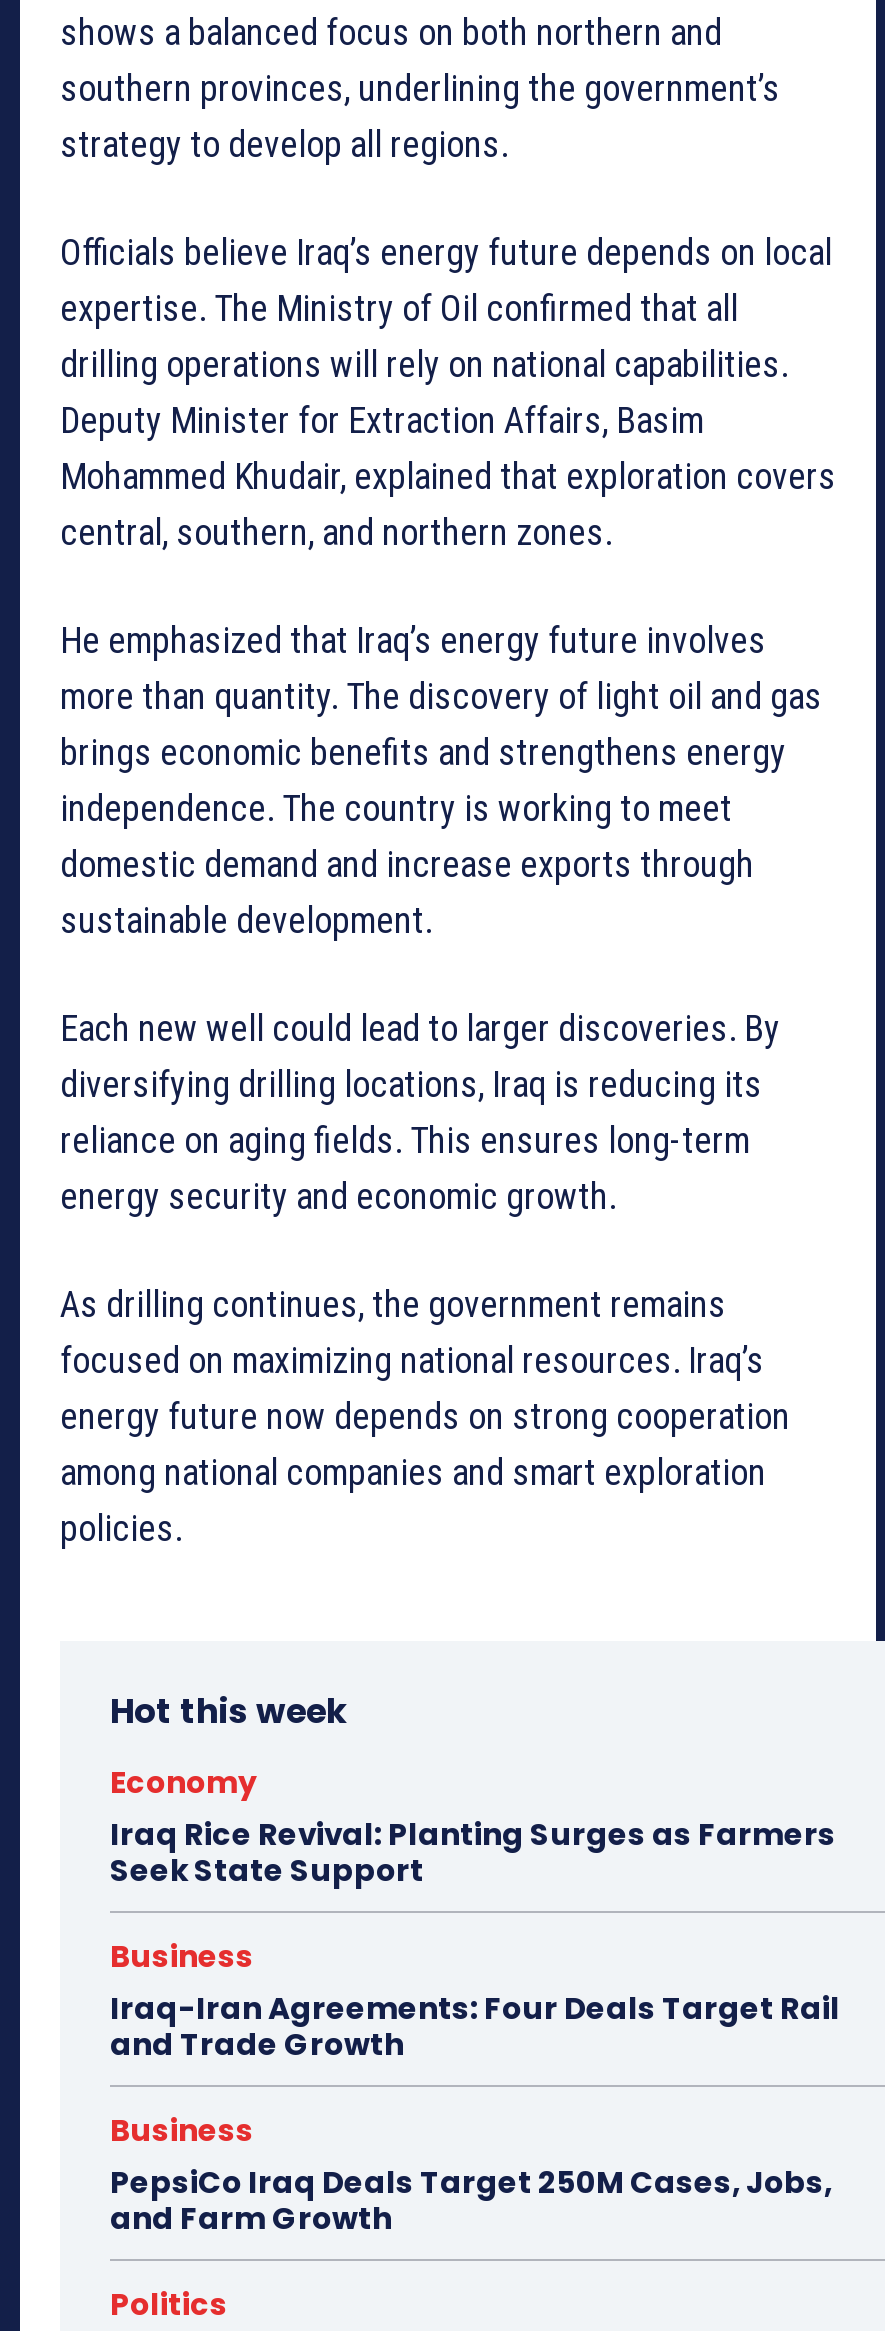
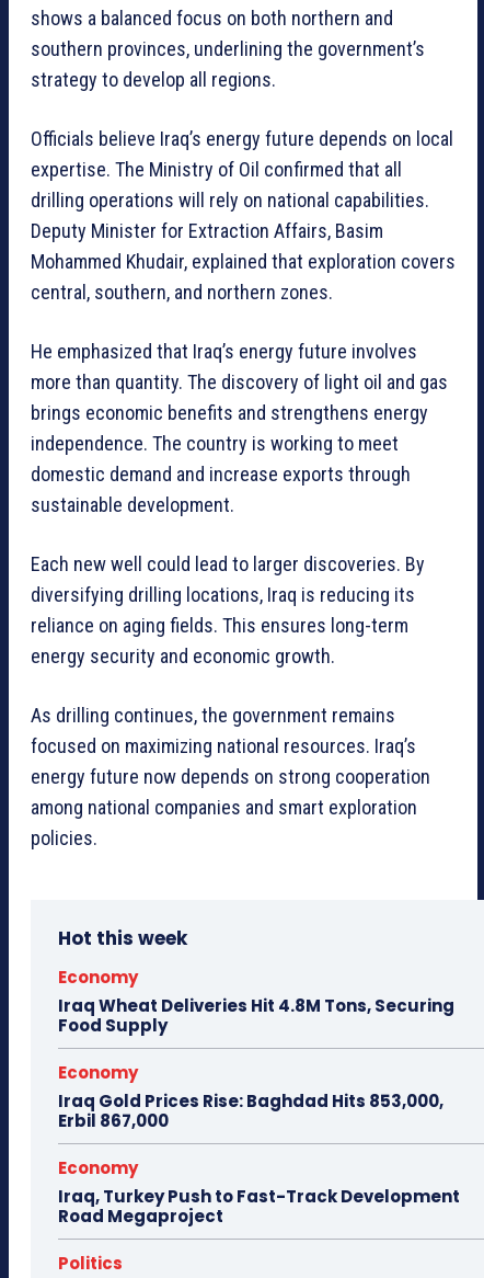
- Iraq Rice Revival: Planting Surges as Farmers
- Seek State Support
+ Iraq Wheat Deliveries Hit 4.8M Tons, Securing
+ Food Supply

- Business
- Iraq-Iran Agreements: Four Deals Target Rail
- and Trade Growth
+ Economy
+ Iraq Gold Prices Rise: Baghdad Hits 853,000,
+ Erbil 867,000

- Business
- PepsiCo Iraq Deals Target 250M Cases, Jobs,
- and Farm Growth
+ Economy
+ Iraq, Turkey Push to Fast-Track Development
+ Road Megaproject
